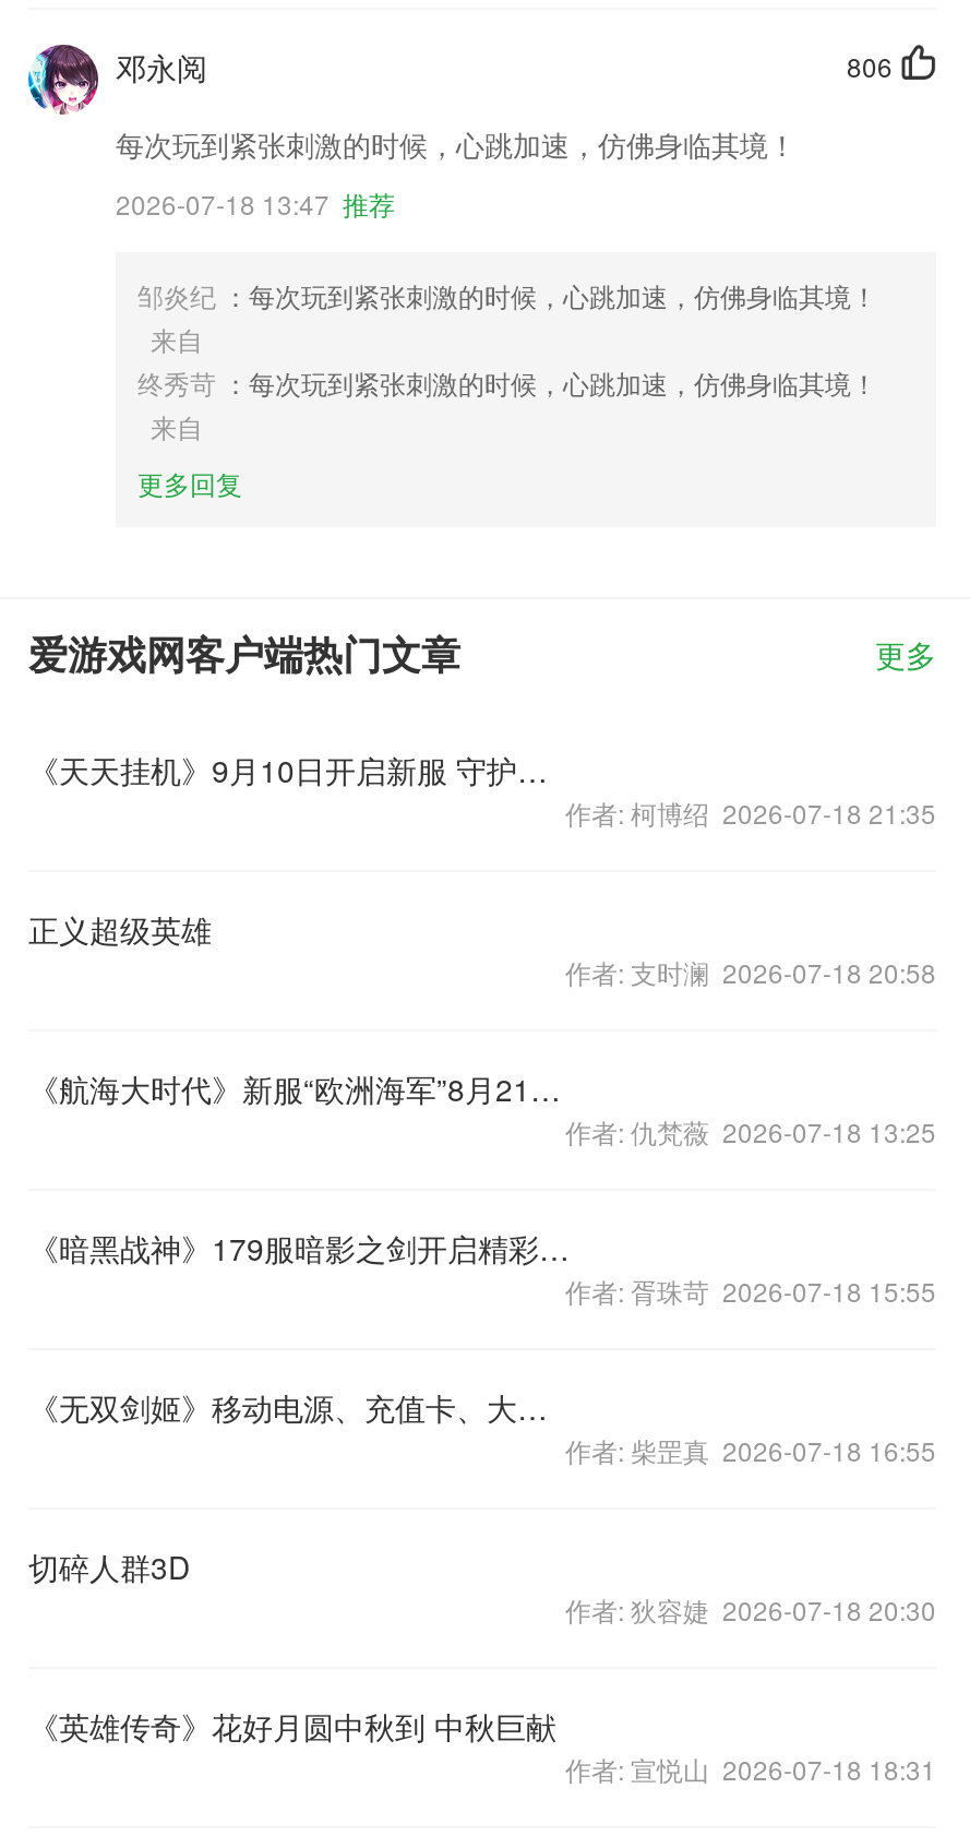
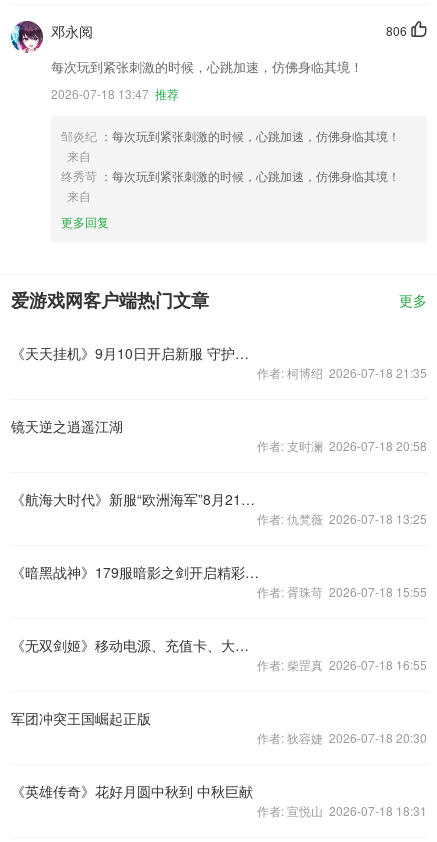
- 正义超级英雄
+ 镜天逆之逍遥江湖

- 切碎人群3D
+ 军团冲突王国崛起正版
